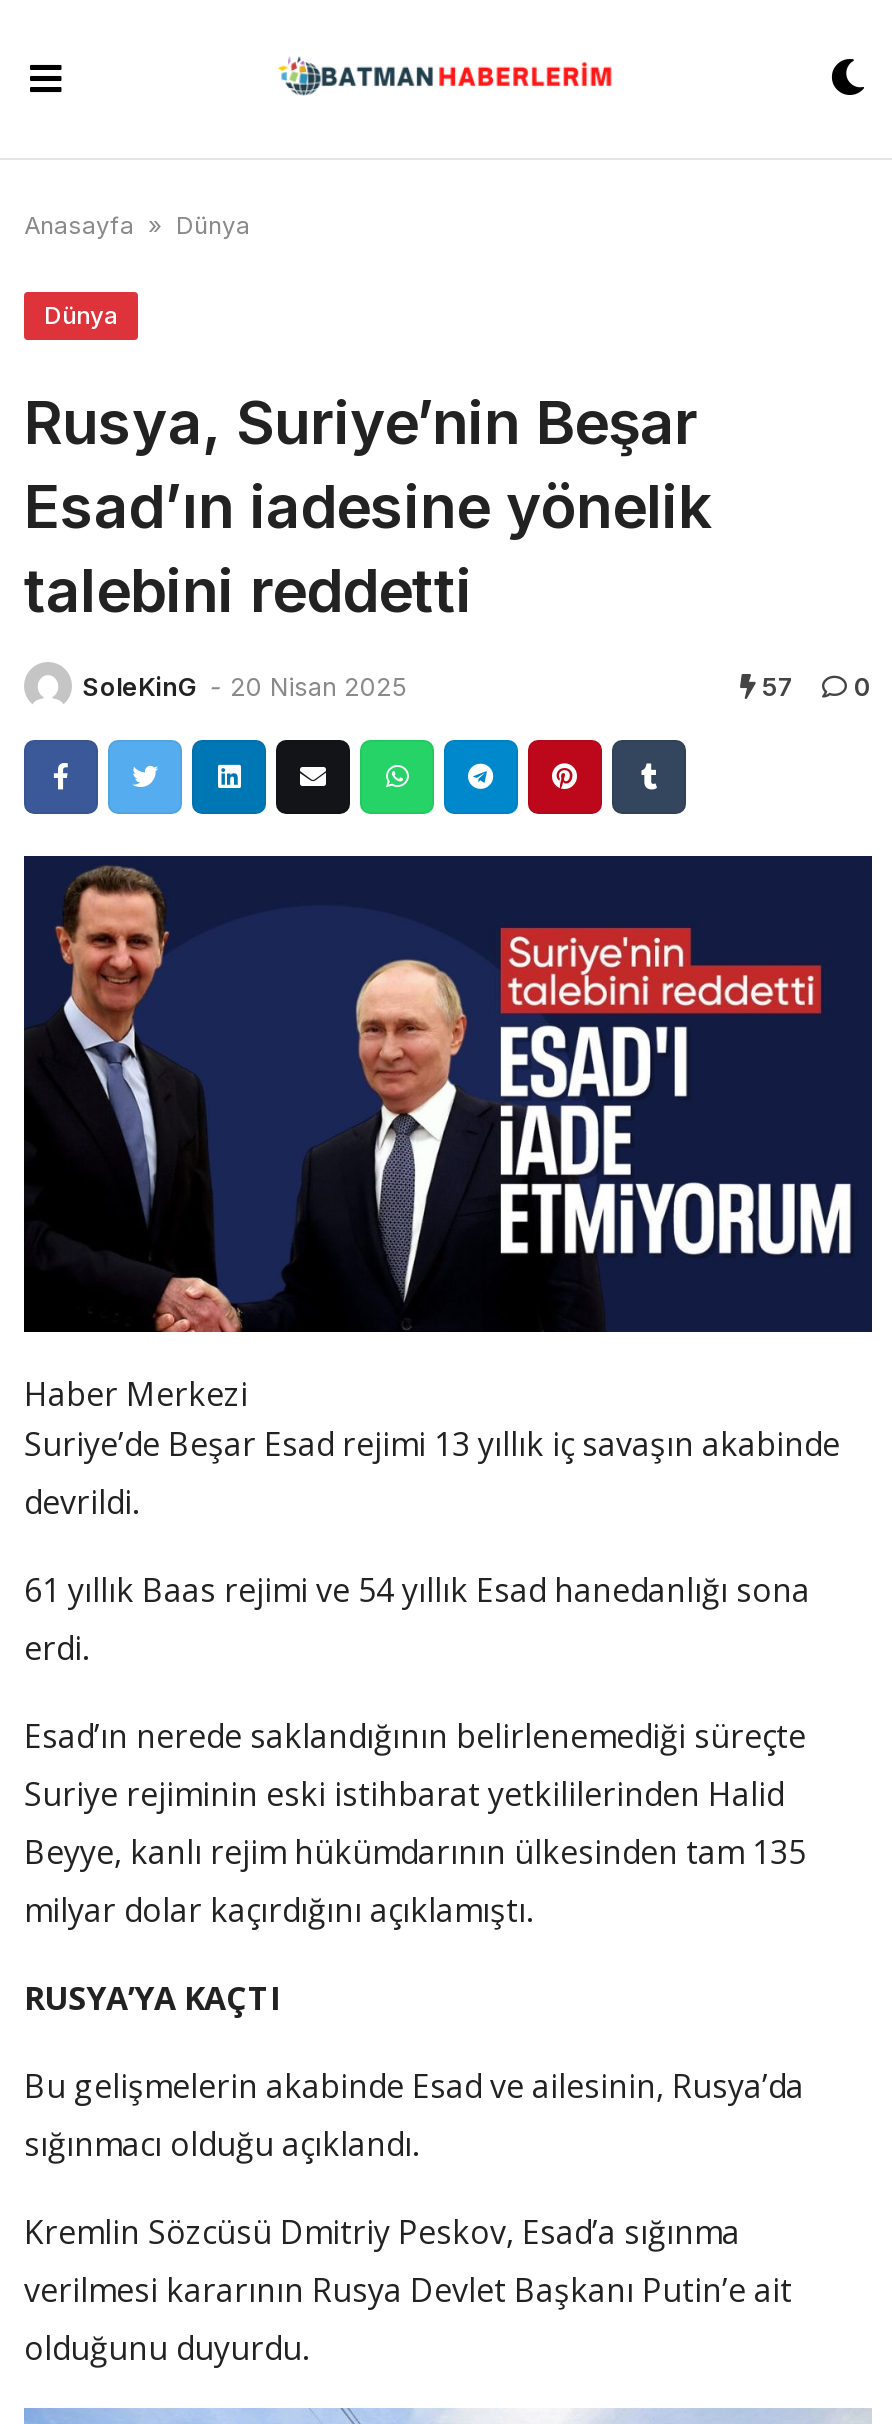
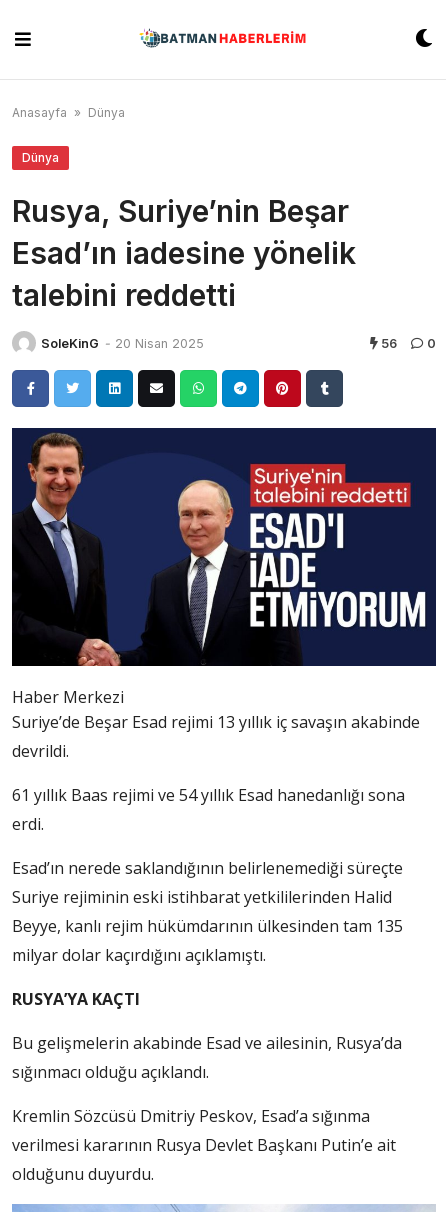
- 57 0
+ 56 0
